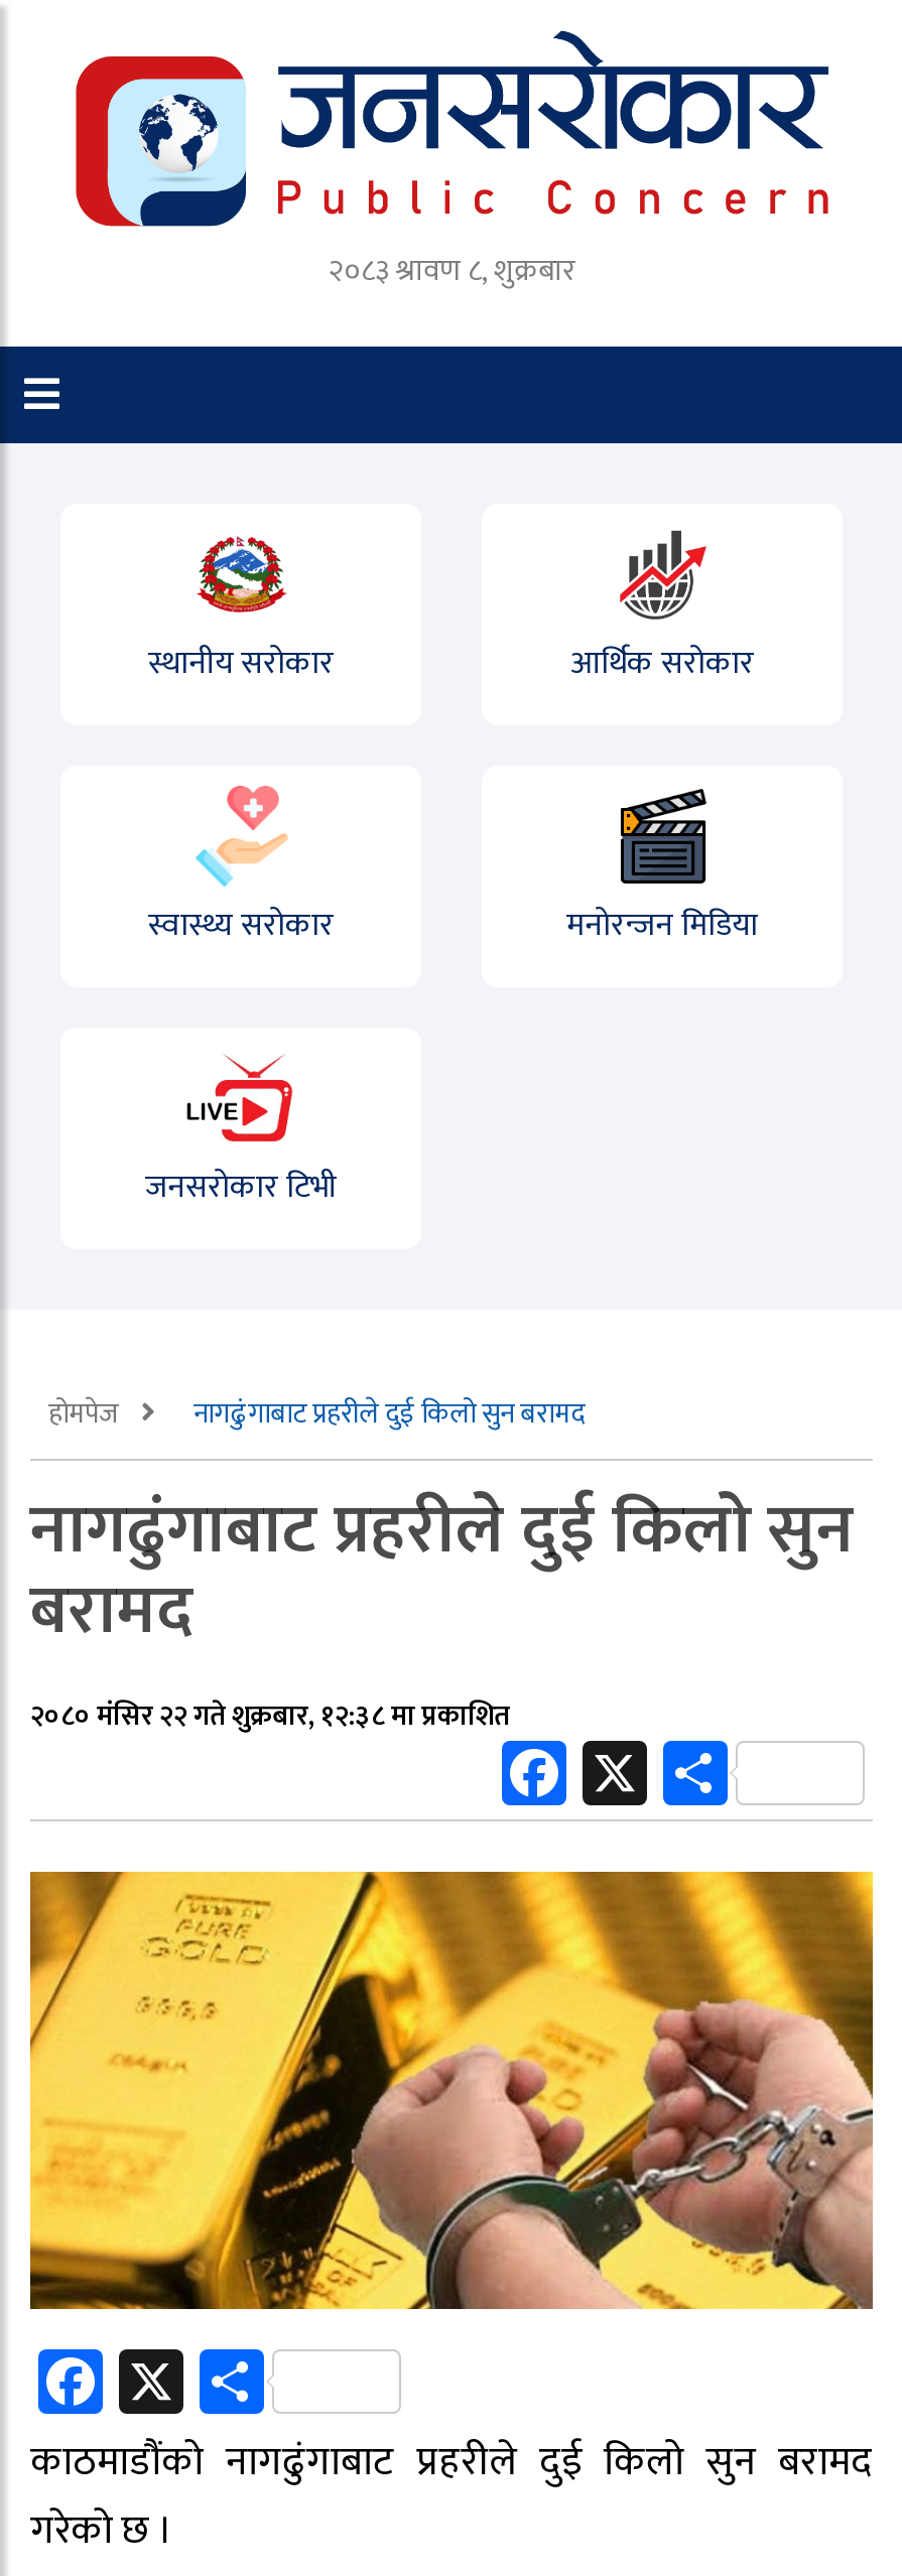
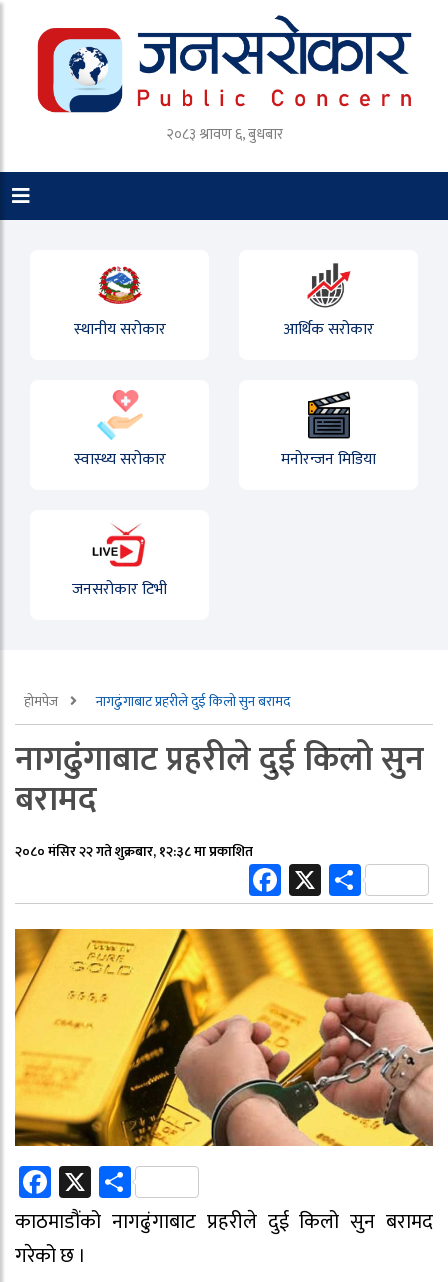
- २०८३ श्रावण ८, शुक्रबार
+ २०८३ श्रावण ६, बुधबार
